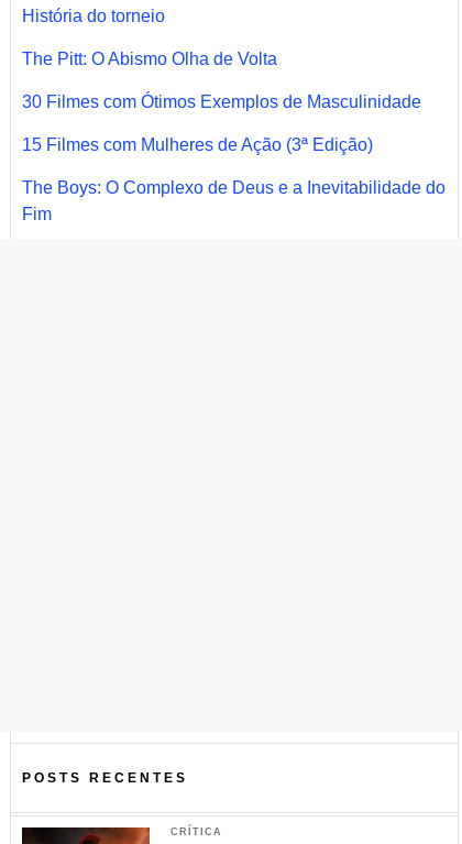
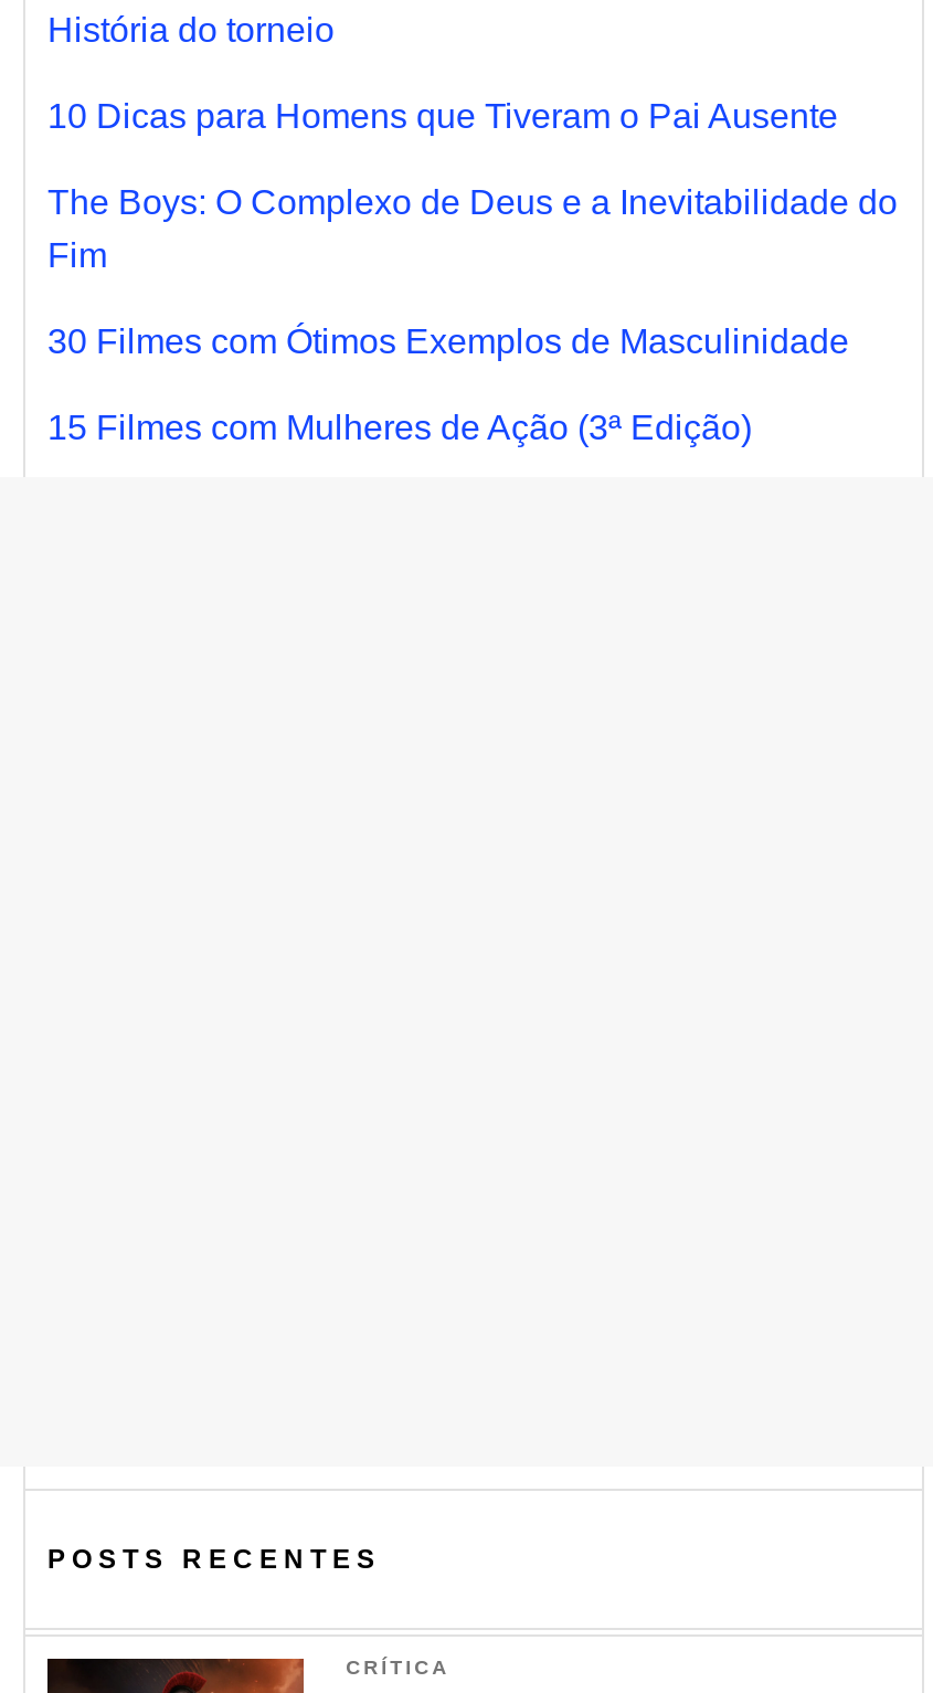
- The Pitt: O Abismo Olha de Volta
+ 10 Dicas para Homens que Tiveram o Pai Ausente

moved down: 30 Filmes com Ótimos Exemplos de Masculinidade | 15 Filmes com Mulheres de Ação (3ª Edição)

moved up: The Boys: O Complexo de Deus e a Inevitabilidade do | Fim
